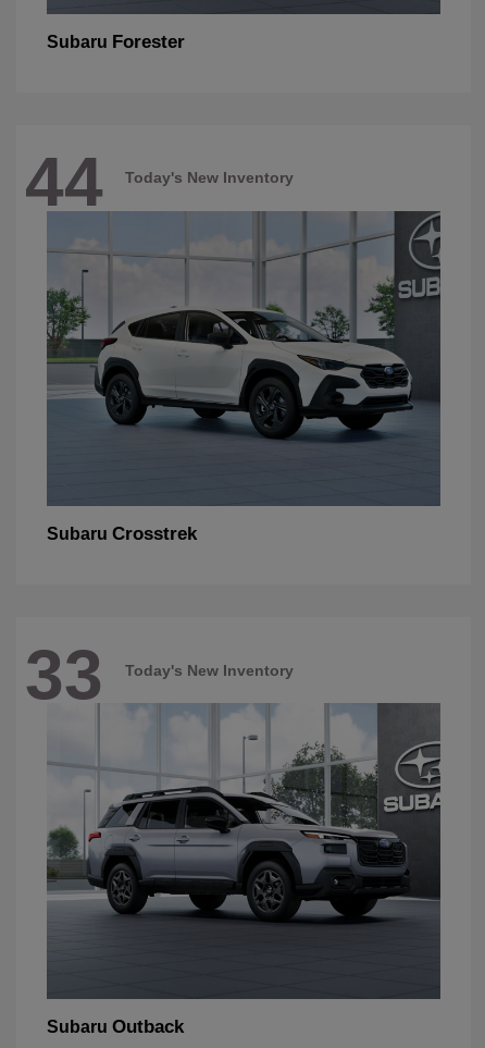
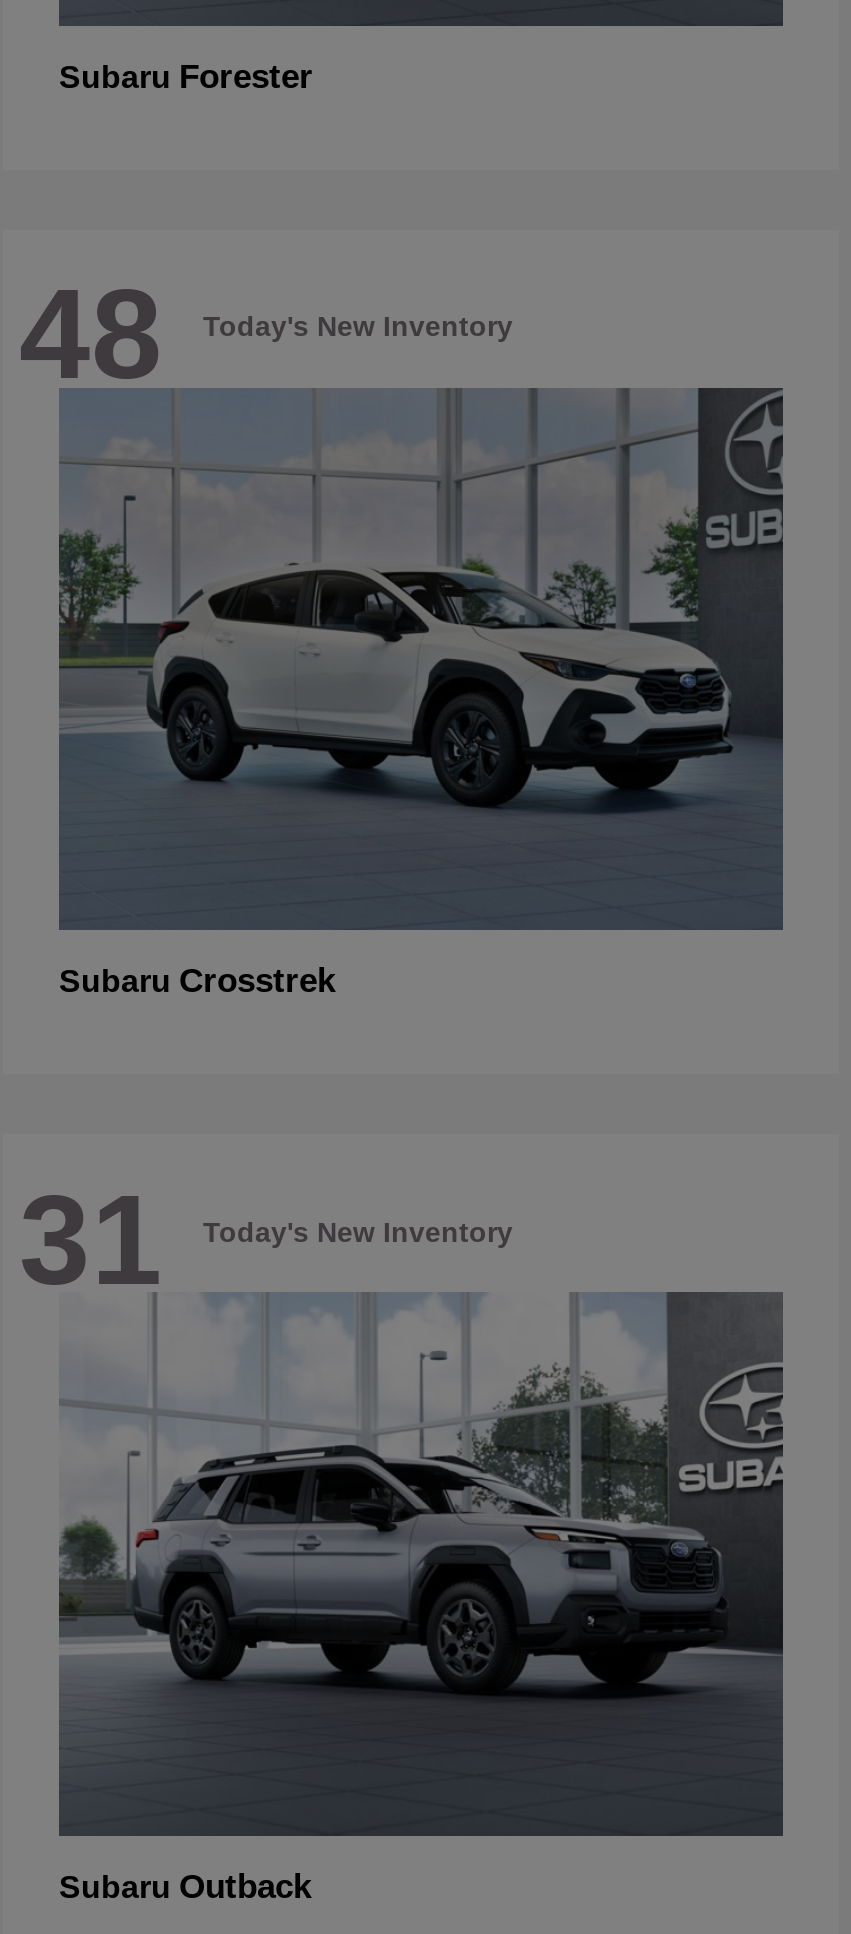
- 44 Today's New Inventory
+ 48 Today's New Inventory

- 33 Today's New Inventory
+ 31 Today's New Inventory
